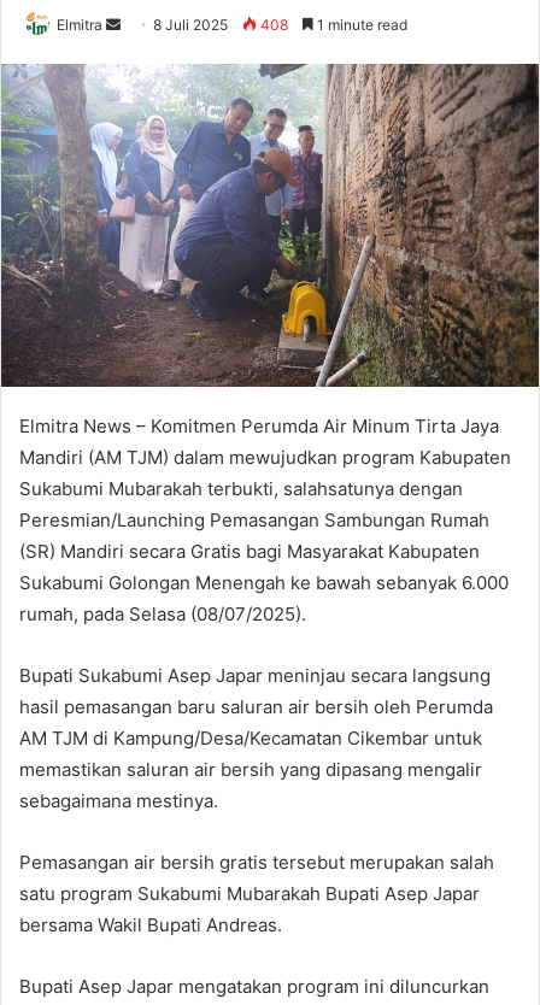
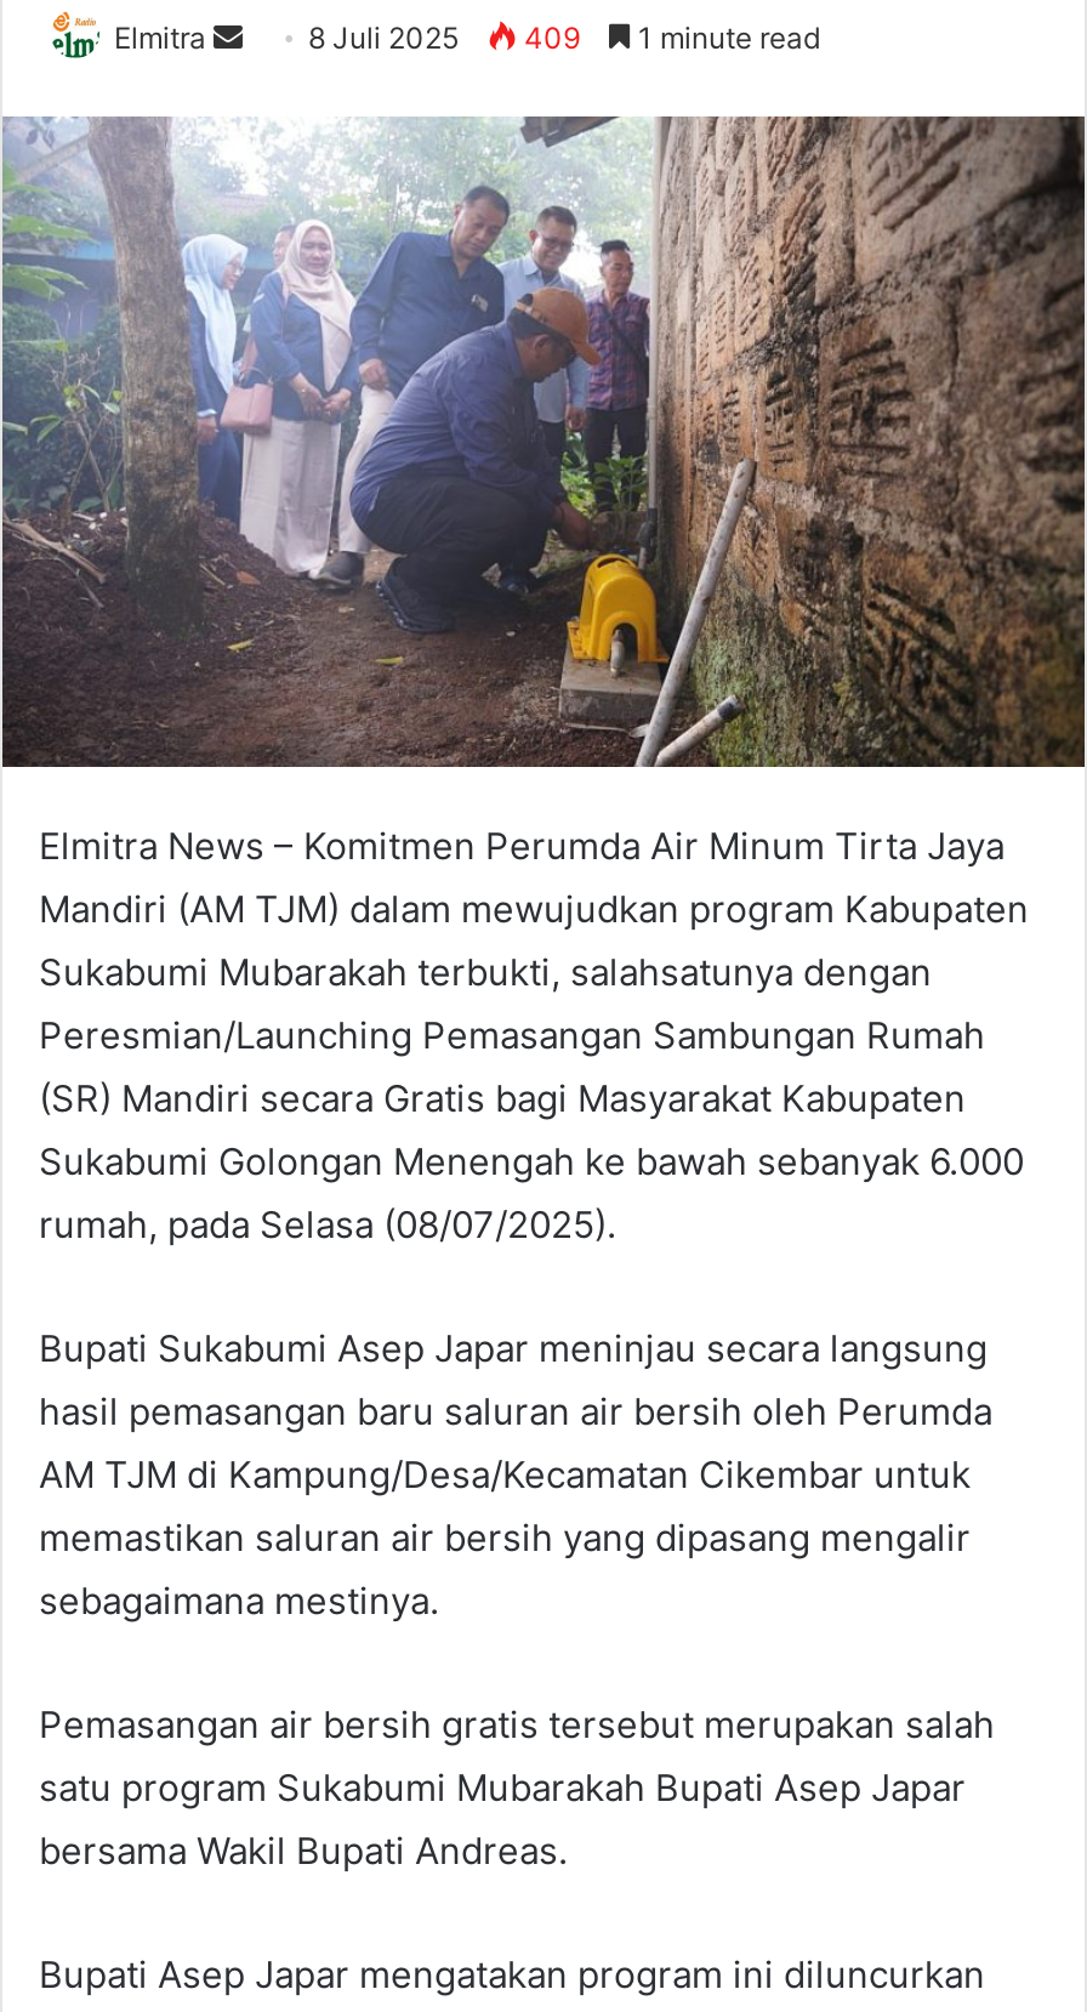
- 408
+ 409
